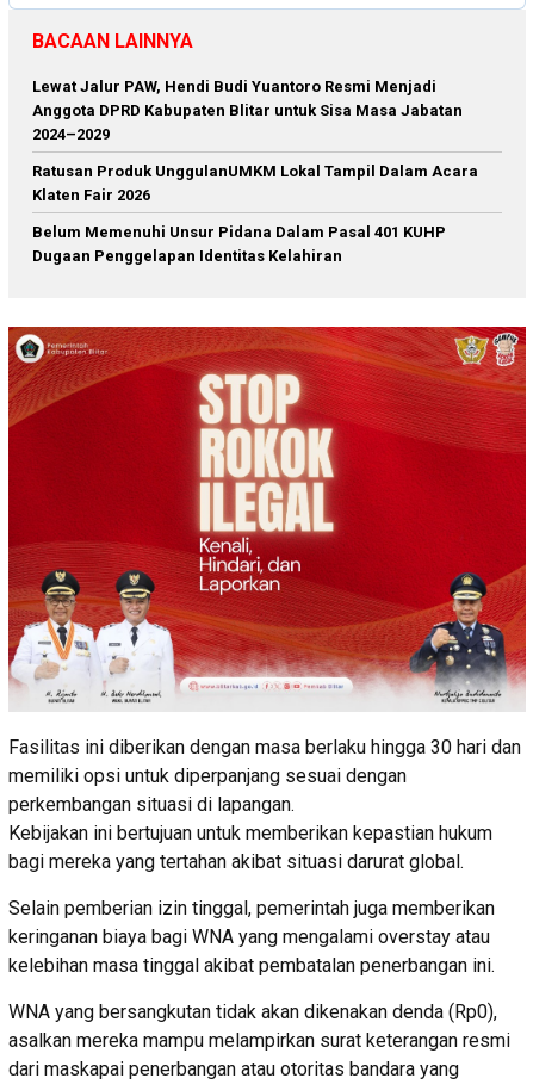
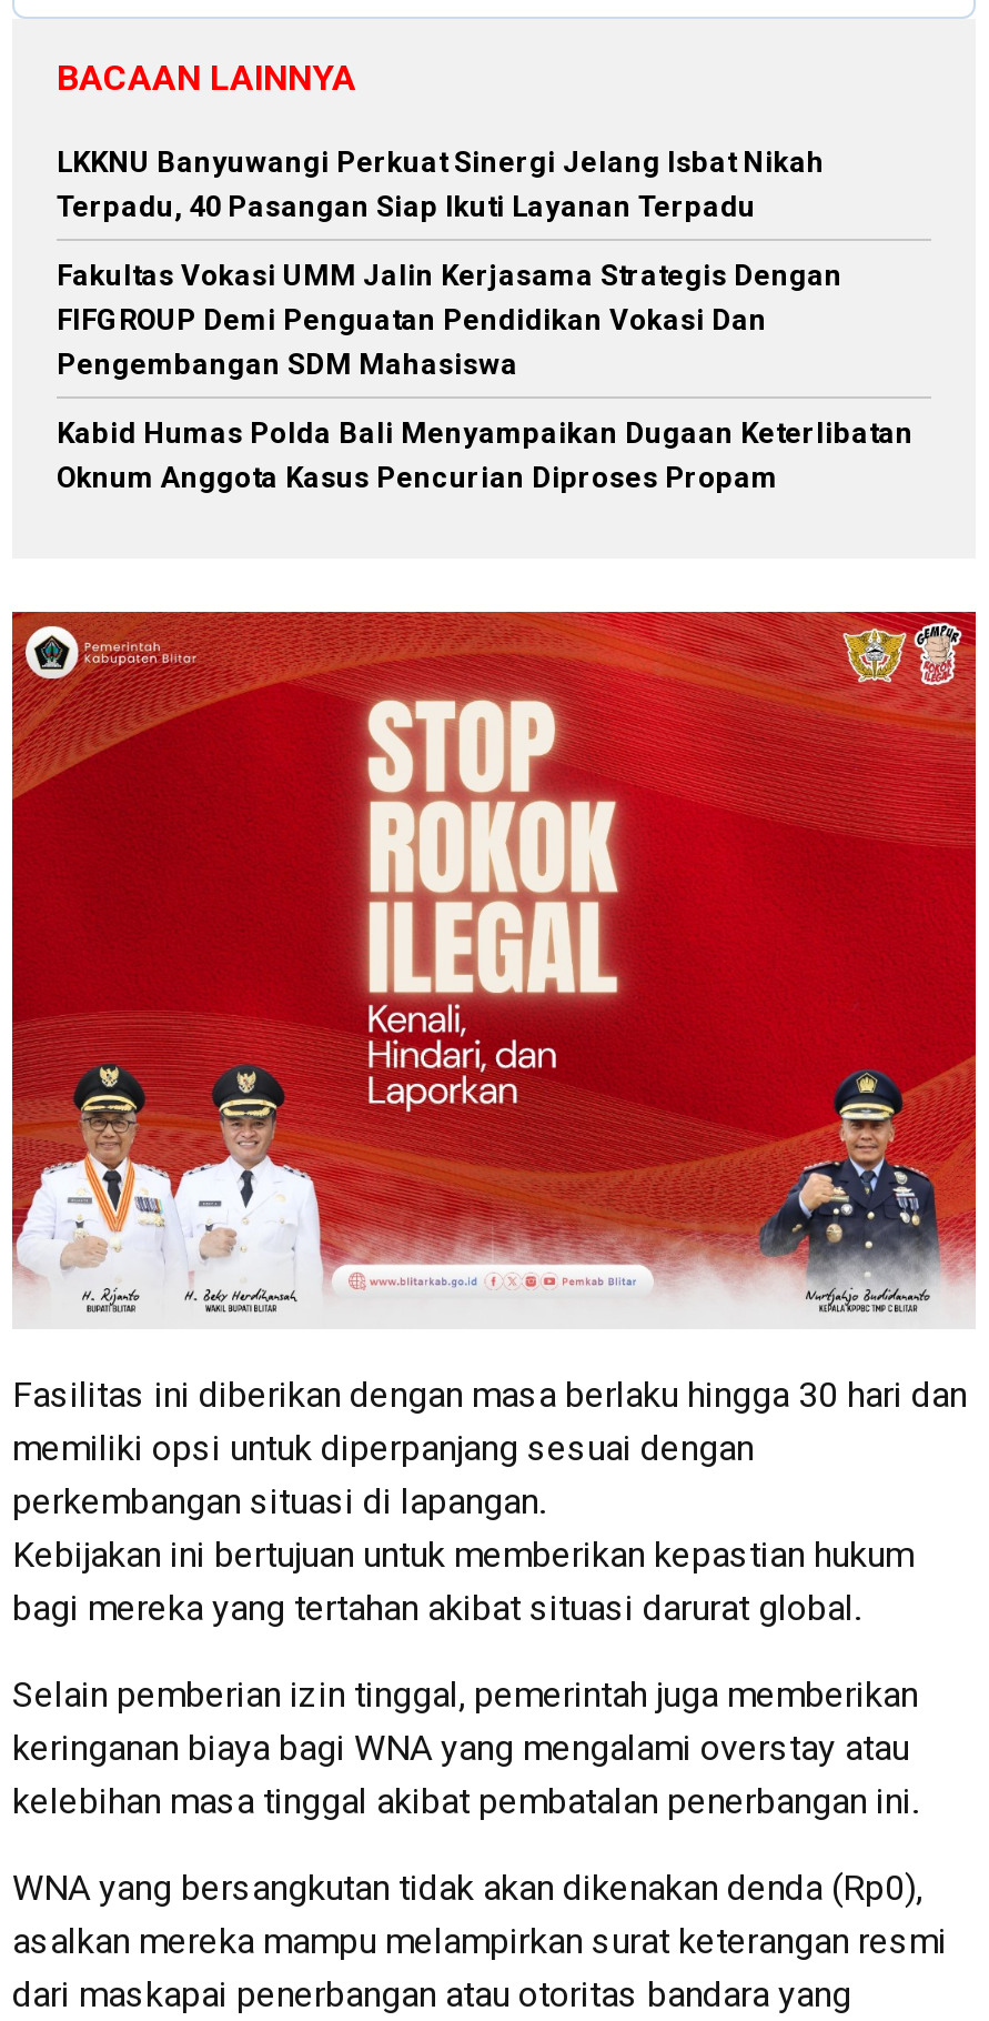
- Lewat Jalur PAW, Hendi Budi Yuantoro Resmi Menjadi
- Anggota DPRD Kabupaten Blitar untuk Sisa Masa Jabatan
- 2024–2029
+ LKKNU Banyuwangi Perkuat Sinergi Jelang Isbat Nikah
+ Terpadu, 40 Pasangan Siap Ikuti Layanan Terpadu

- Ratusan Produk UnggulanUMKM Lokal Tampil Dalam Acara
- Klaten Fair 2026
+ Fakultas Vokasi UMM Jalin Kerjasama Strategis Dengan
+ FIFGROUP Demi Penguatan Pendidikan Vokasi Dan
+ Pengembangan SDM Mahasiswa

- Belum Memenuhi Unsur Pidana Dalam Pasal 401 KUHP
- Dugaan Penggelapan Identitas Kelahiran
+ Kabid Humas Polda Bali Menyampaikan Dugaan Keterlibatan
+ Oknum Anggota Kasus Pencurian Diproses Propam
